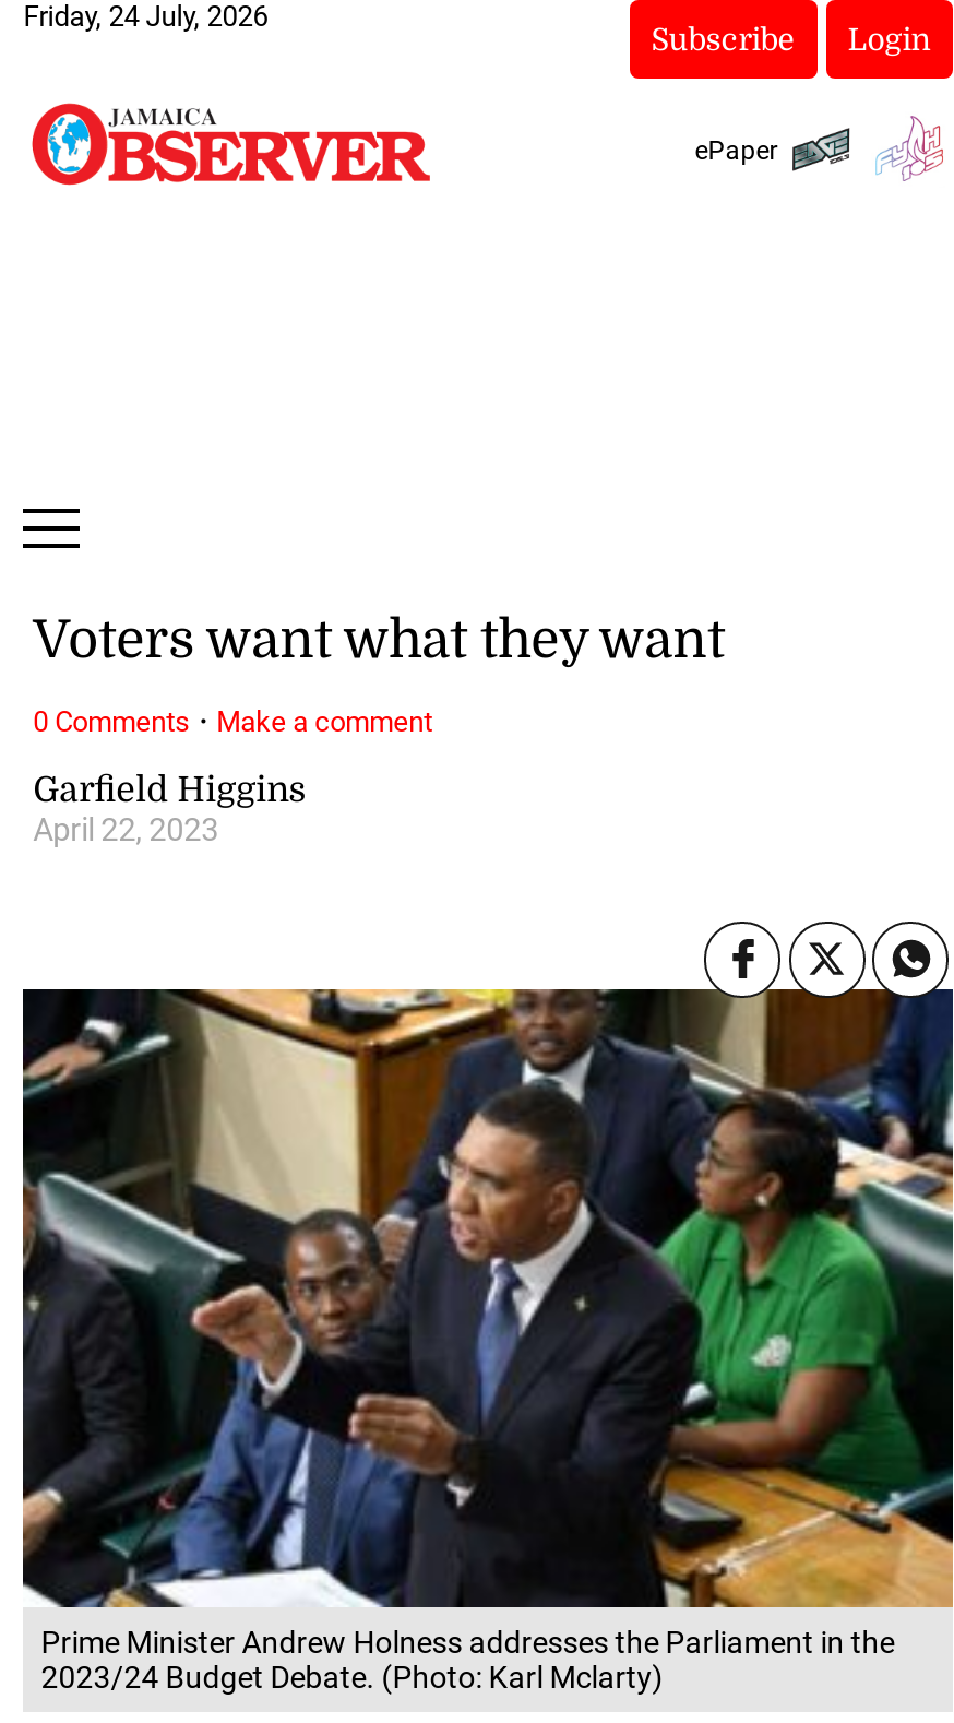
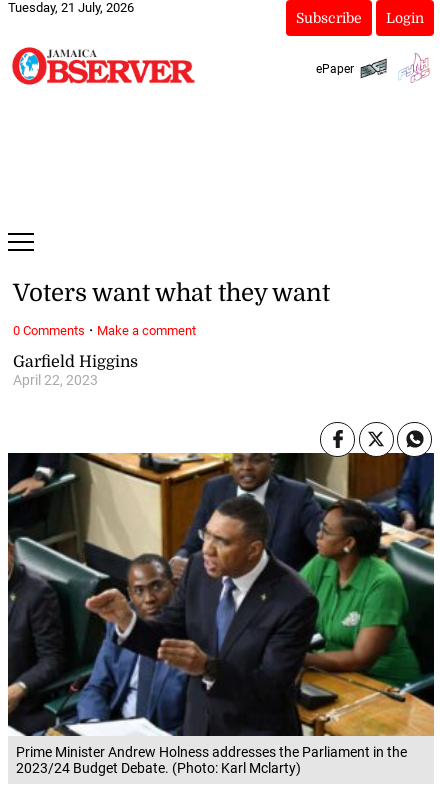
- Friday, 24 July, 2026
+ Tuesday, 21 July, 2026
